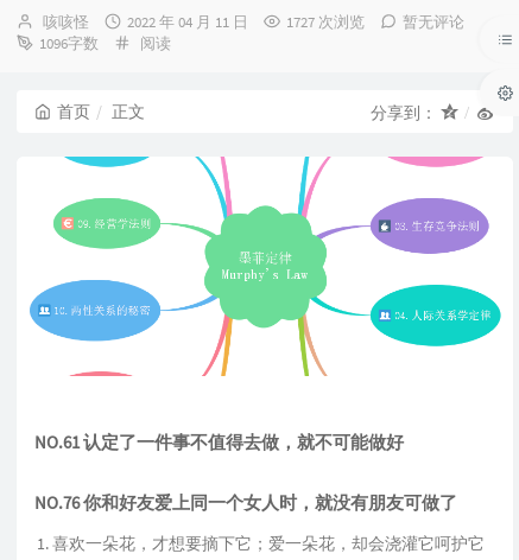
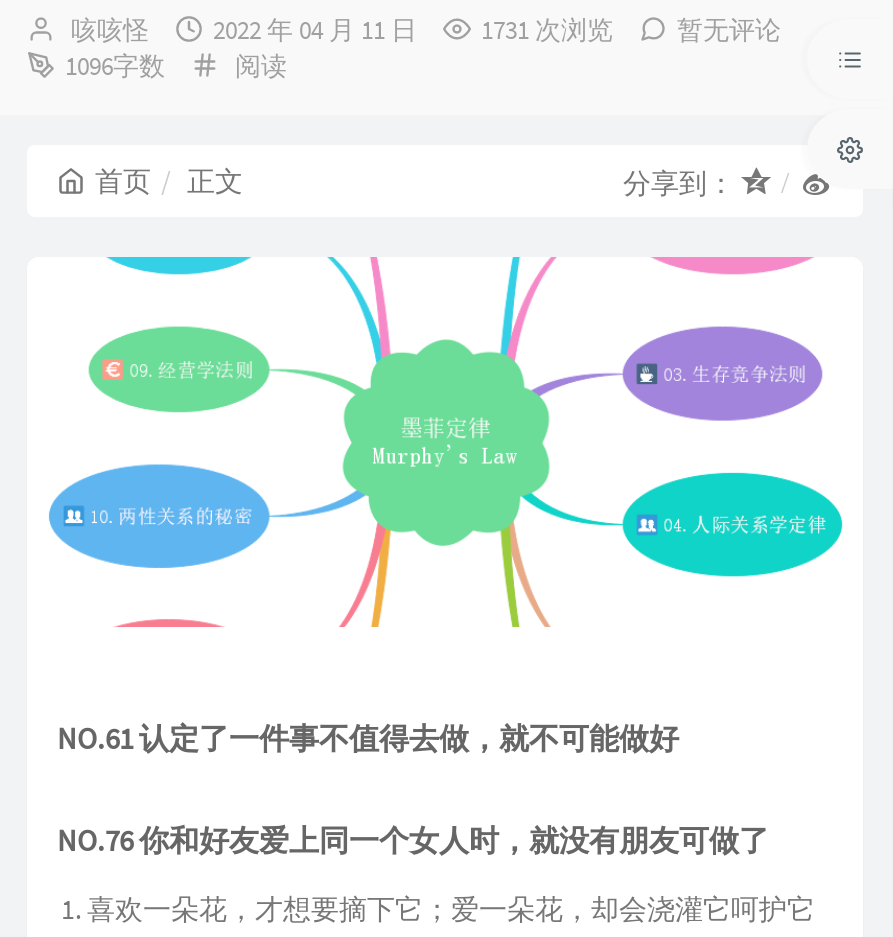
- 1727 次浏览
+ 1731 次浏览
